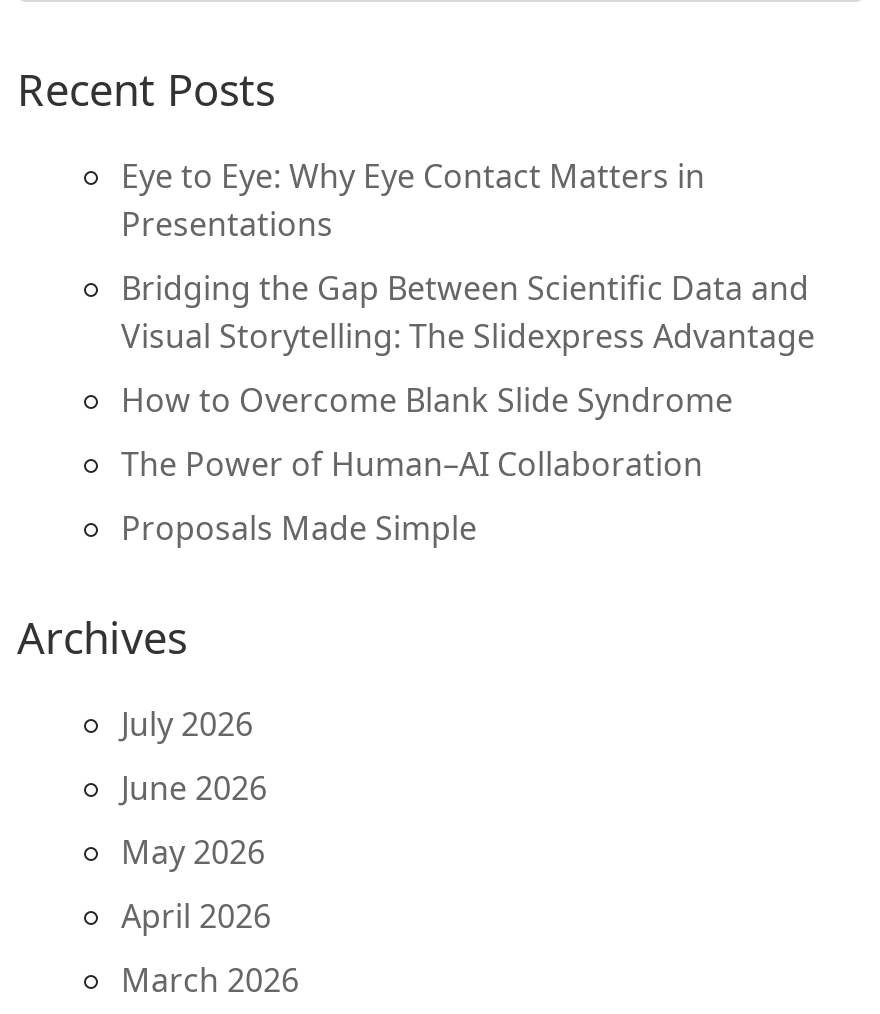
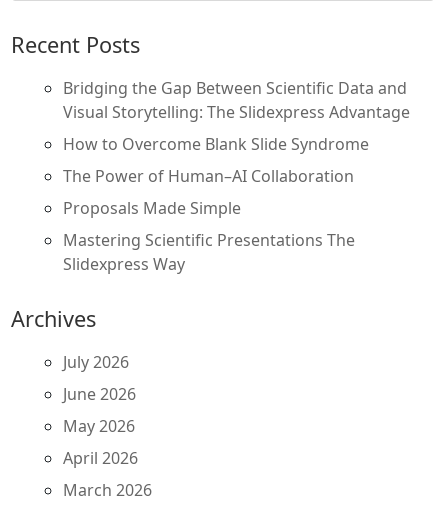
- Eye to Eye: Why Eye Contact Matters in
- Presentations

moved up: Bridging the Gap Between Scientific Data and | Visual Storytelling: The Slidexpress Advantage | How to Overcome Blank Slide Syndrome | The Power of Human–AI Collaboration | Proposals Made Simple

+ Mastering Scientific Presentations The
+ Slidexpress Way
